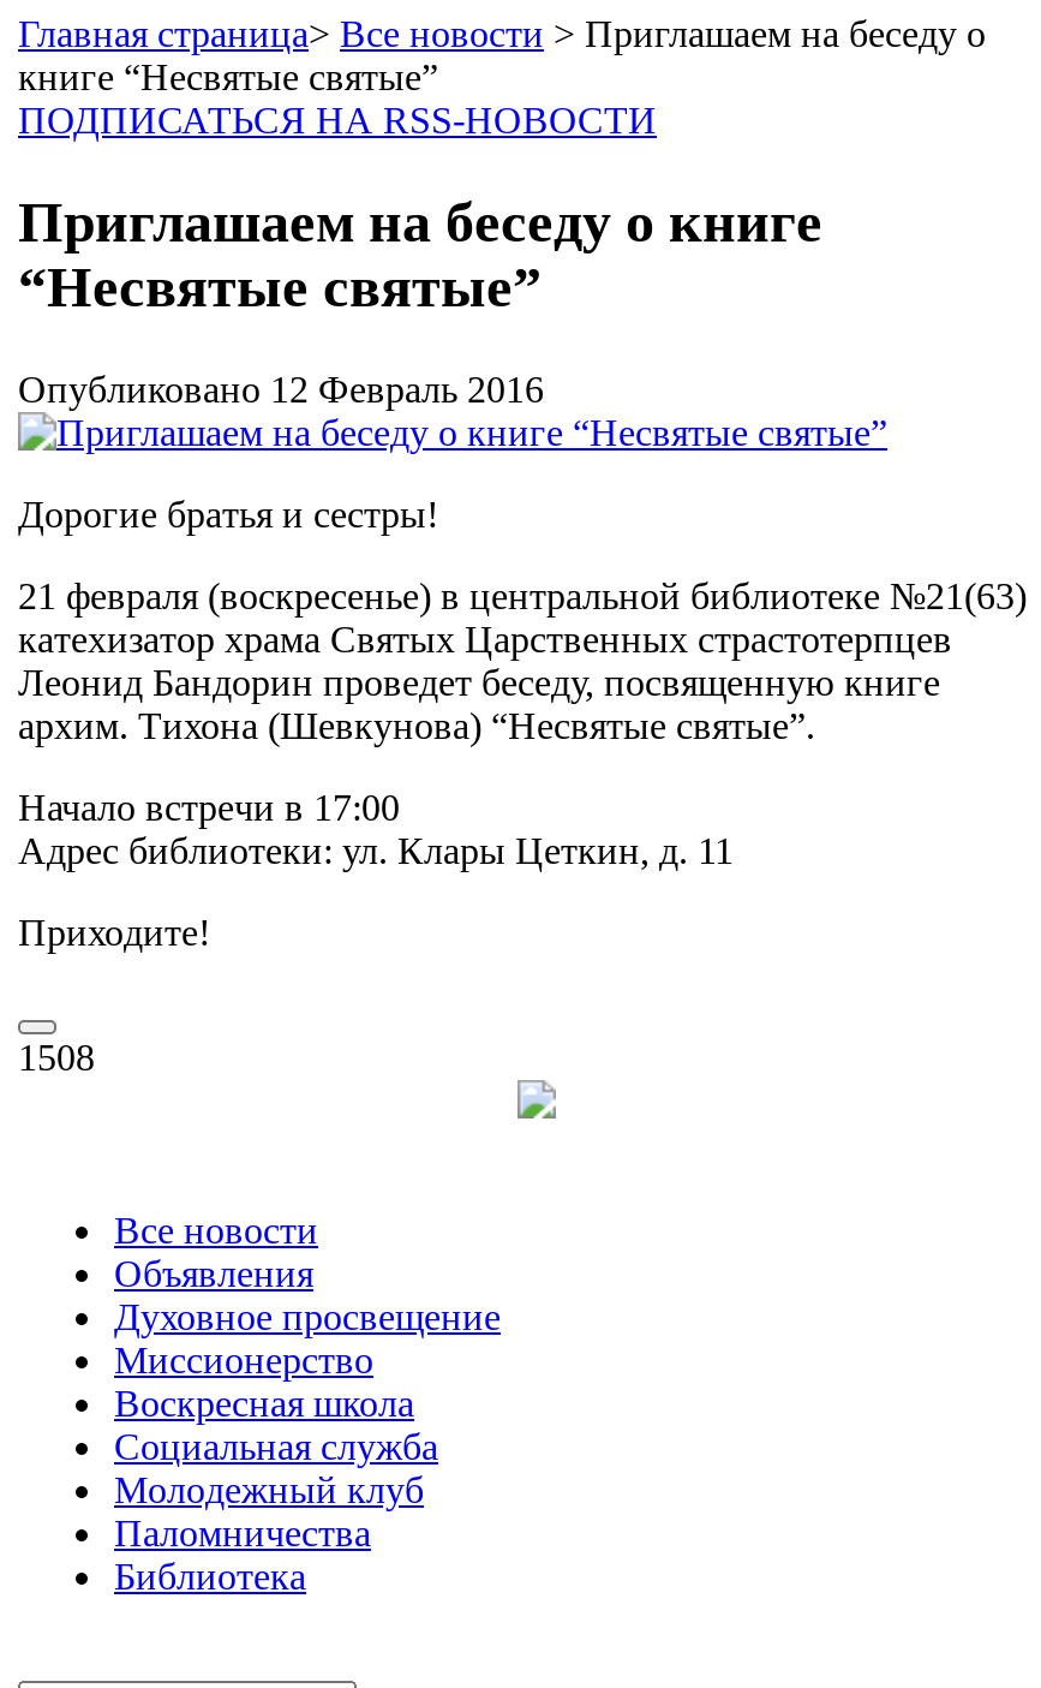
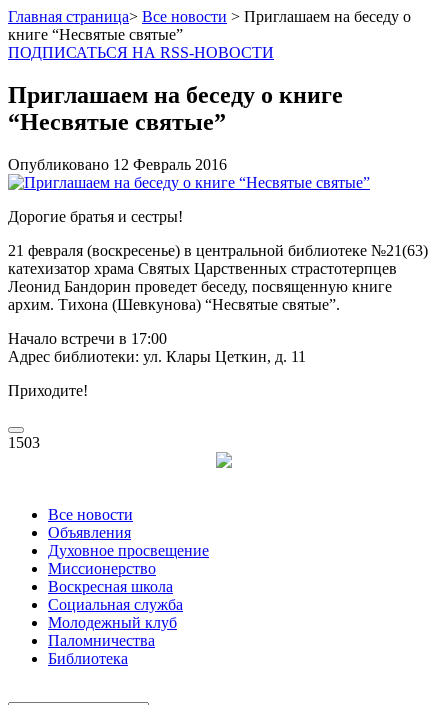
- 1508
+ 1503
